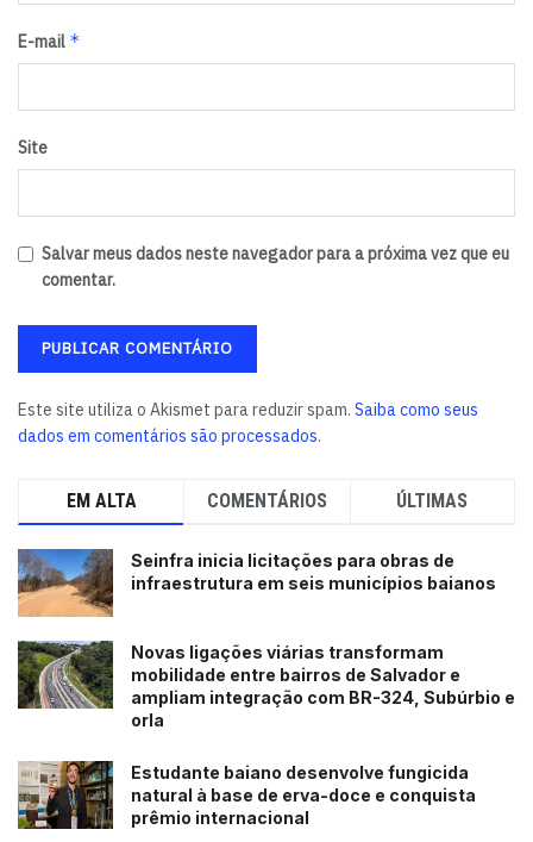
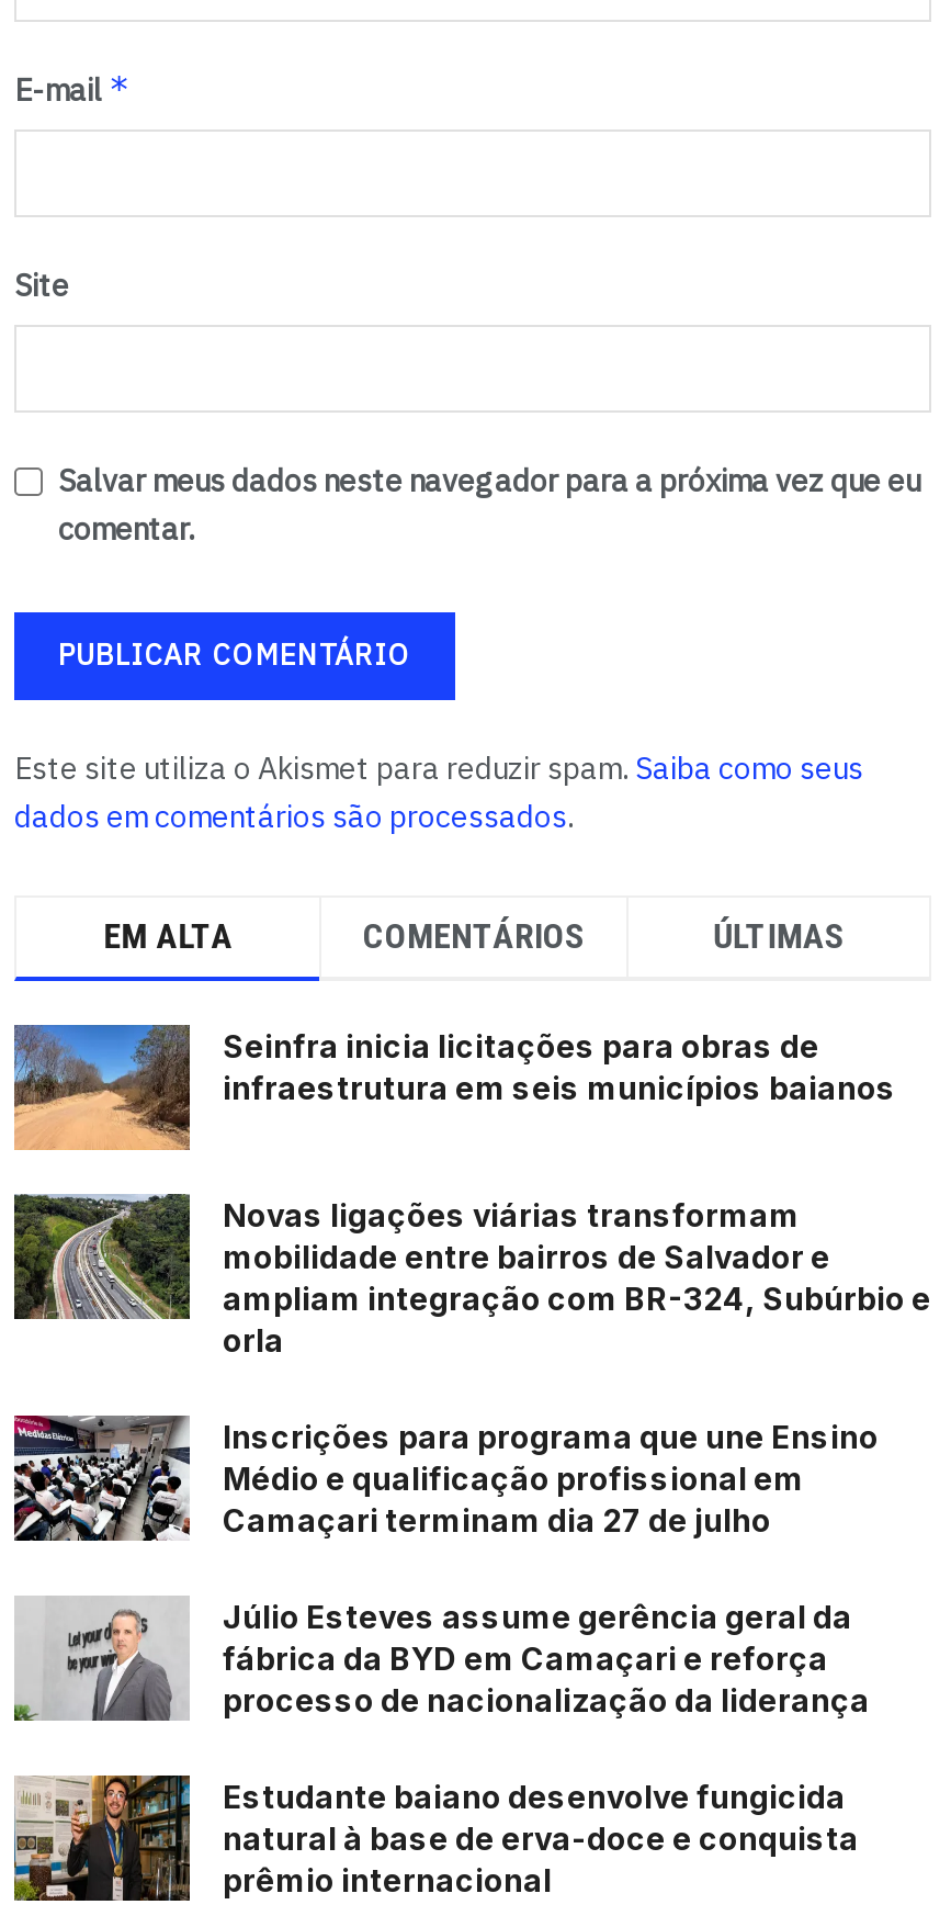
+ [image]
+ Inscrições para programa que une Ensino
+ Médio e qualificação profissional em
+ Camaçari terminam dia 27 de julho
+ Júlio Esteves assume gerência geral da
+ fábrica da BYD em Camaçari e reforça
+ processo de nacionalização da liderança

+ [image]
